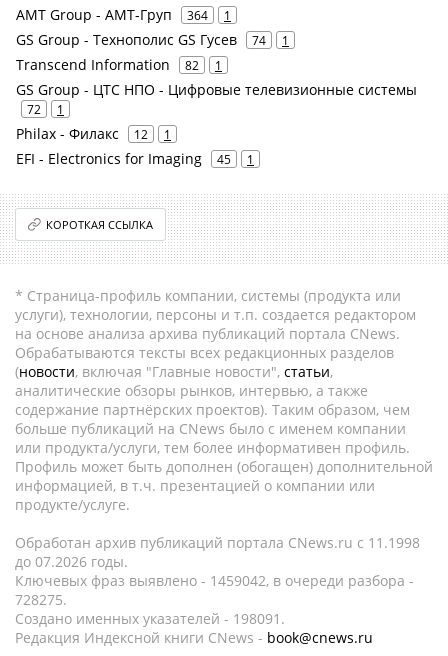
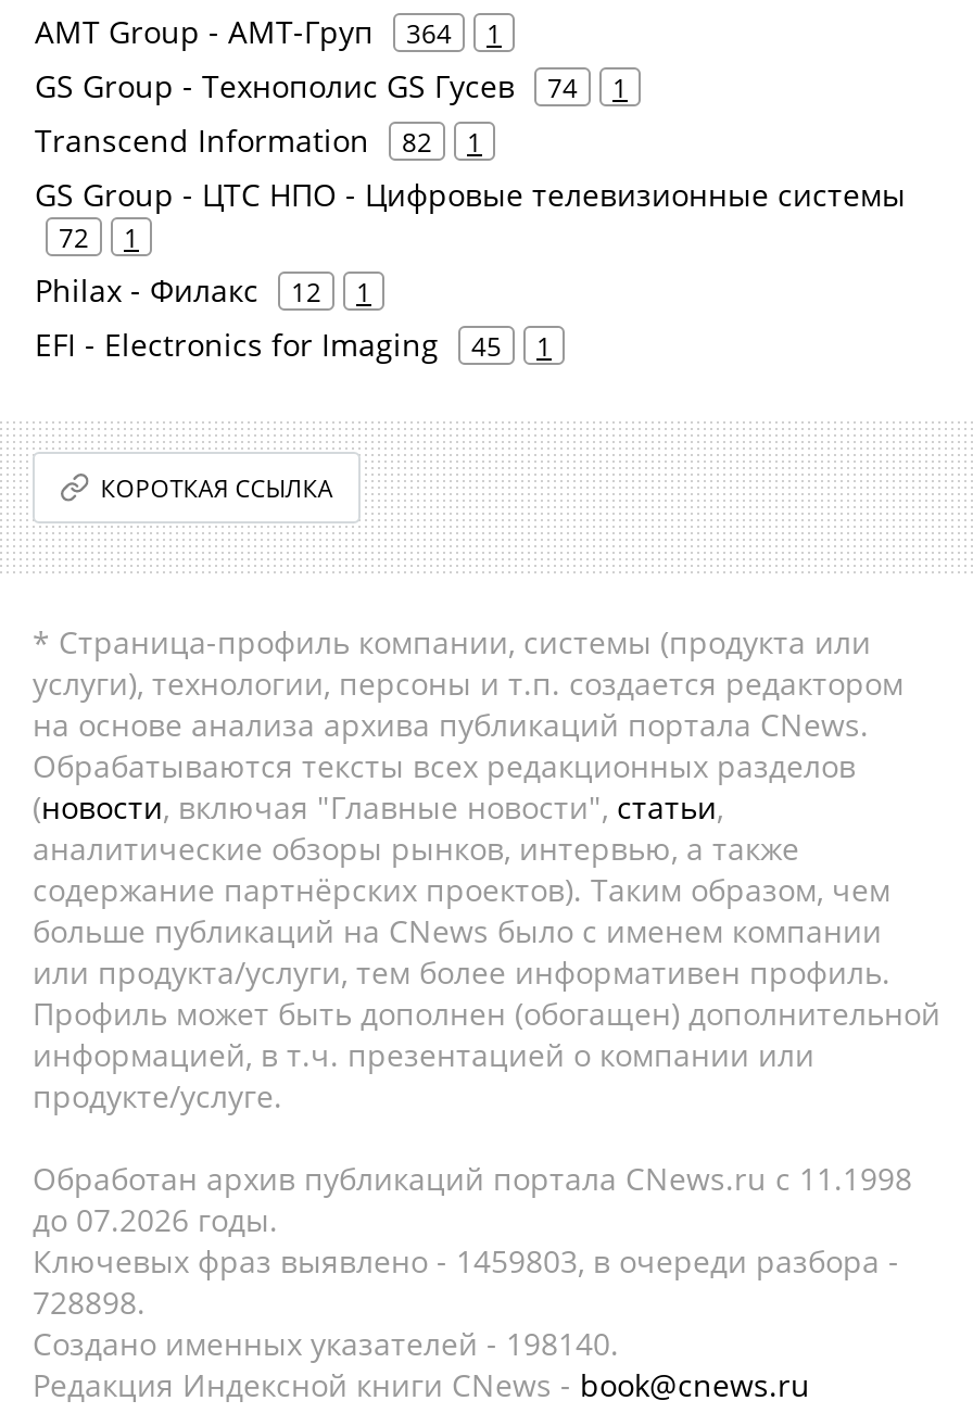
- Ключевых фраз выявлено - 1459042, в очереди разбора -
+ Ключевых фраз выявлено - 1459803, в очереди разбора -

- 728275.
+ 728898.

- Создано именных указателей - 198091.
+ Создано именных указателей - 198140.
